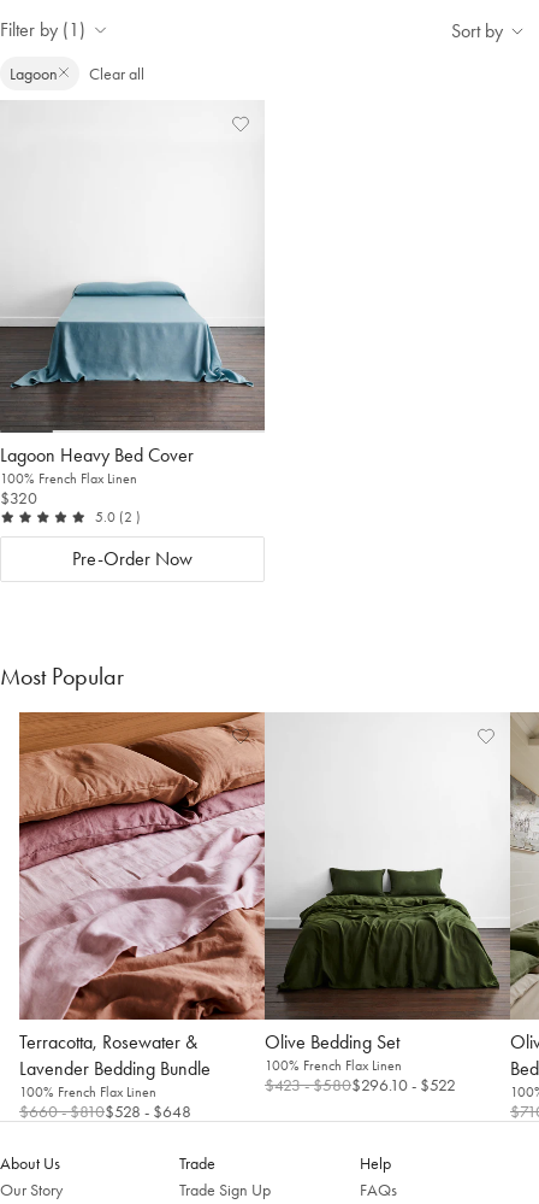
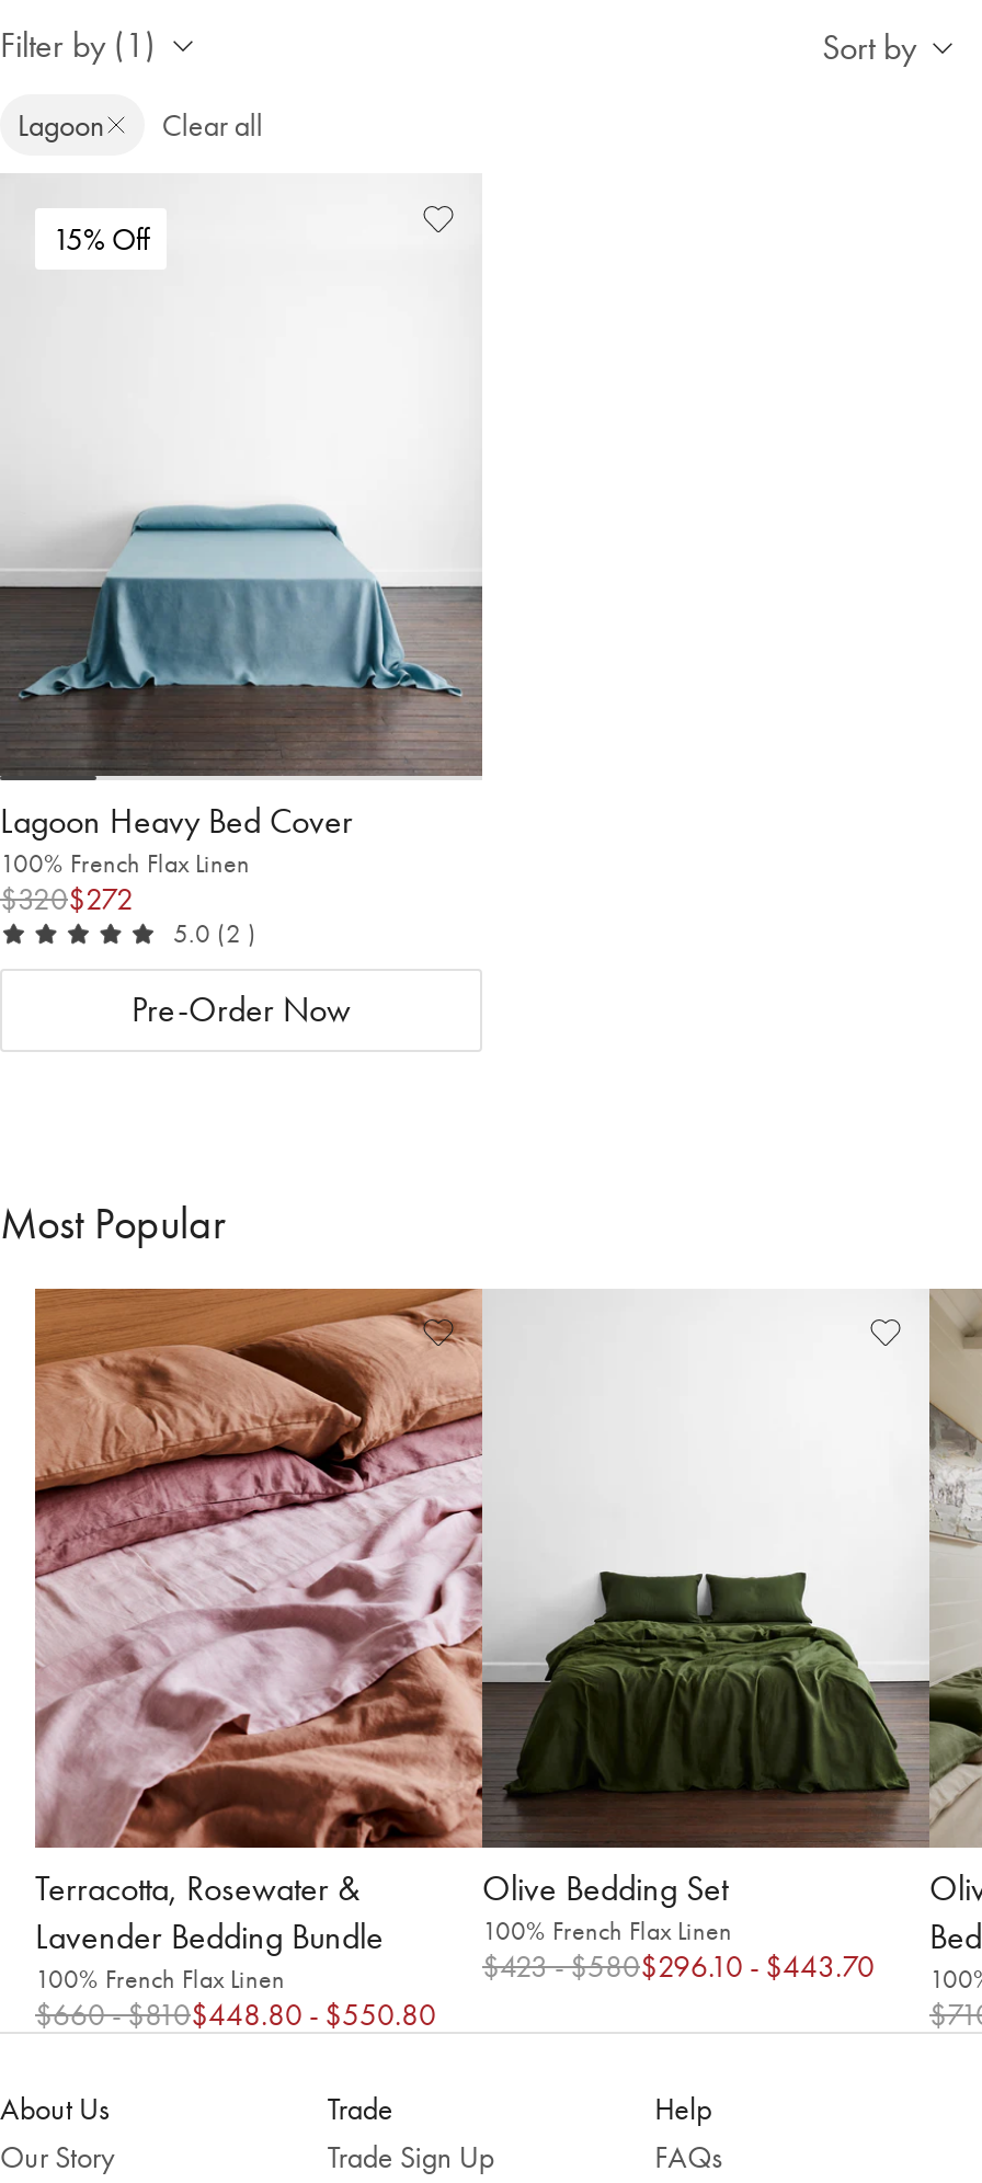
+ 15% Off

- $320
+ $320$272

- $423- $580$296.10 - $522
+ $423- $580$296.10 - $443.70

- $660- $810$528 - $648
+ $660- $810$448.80 - $550.80
